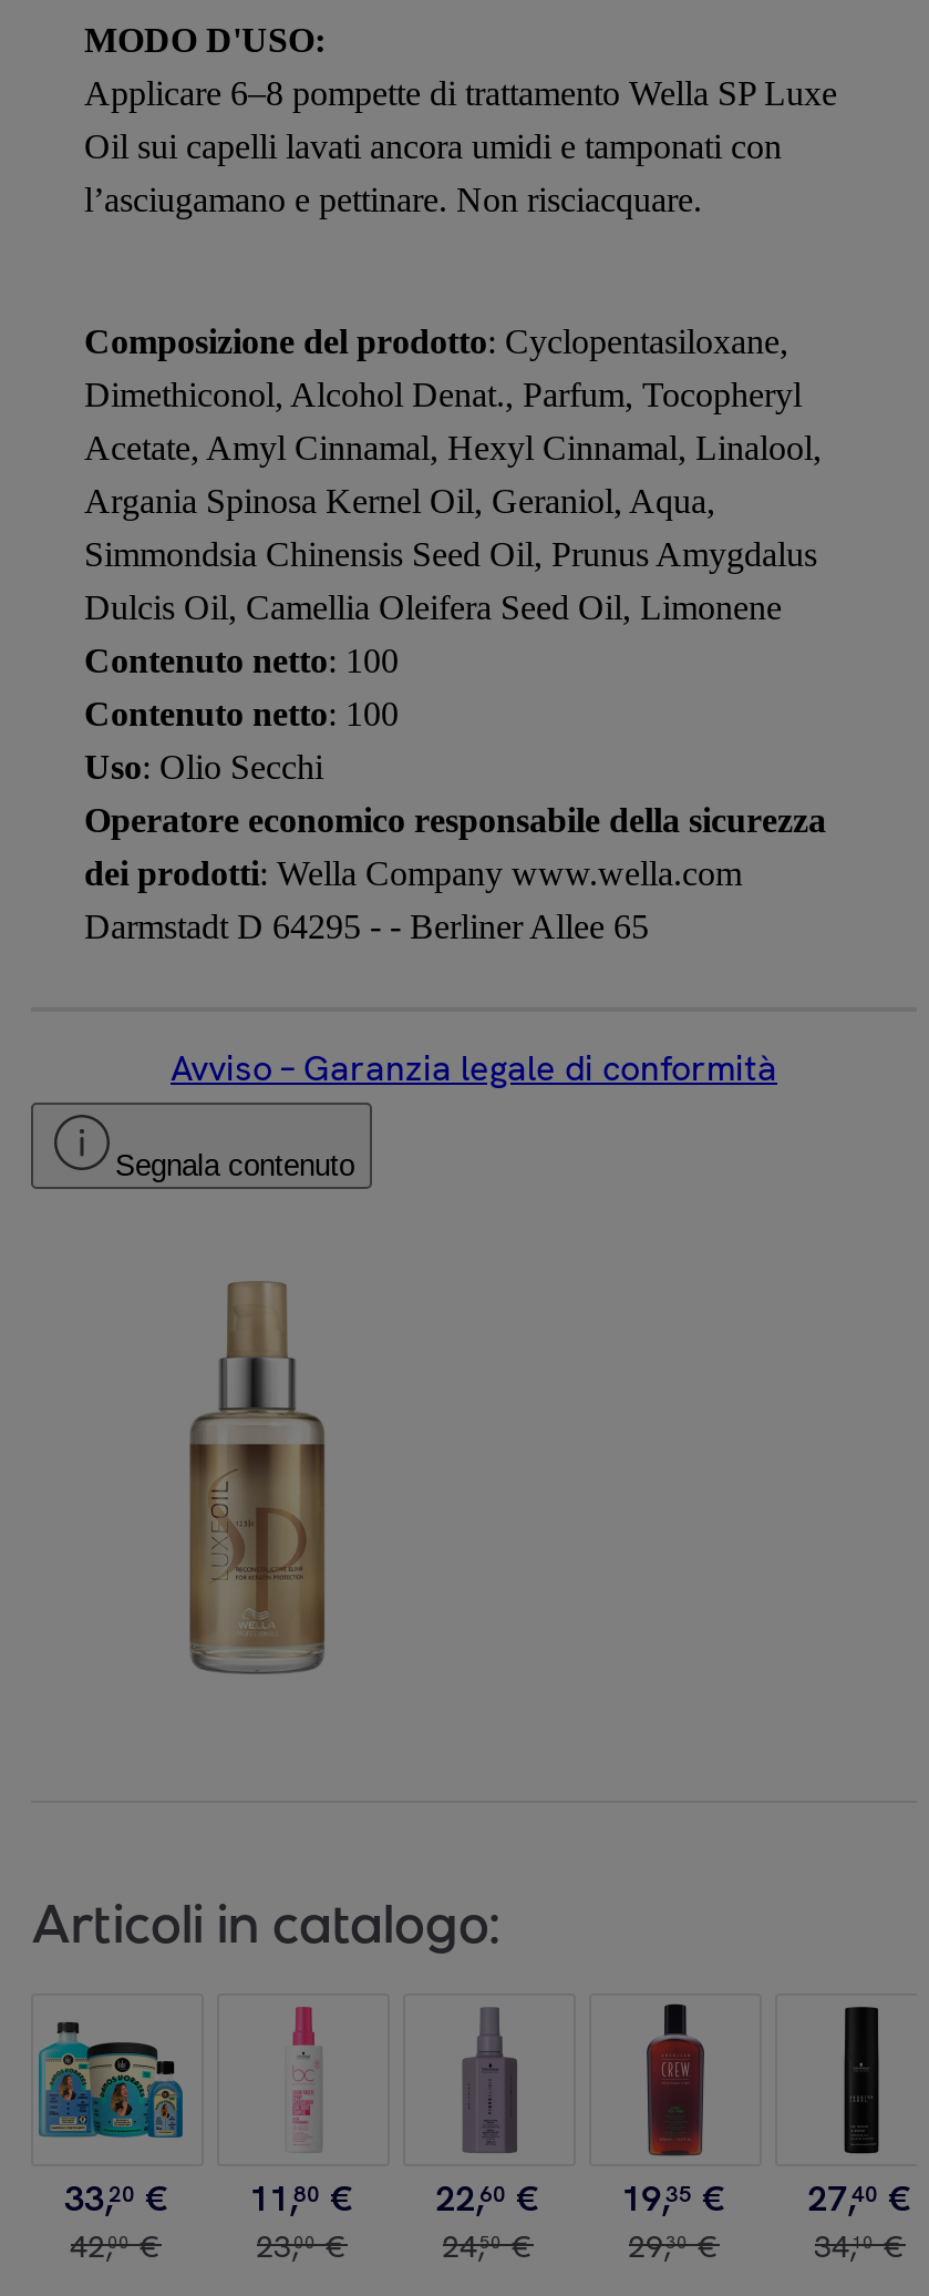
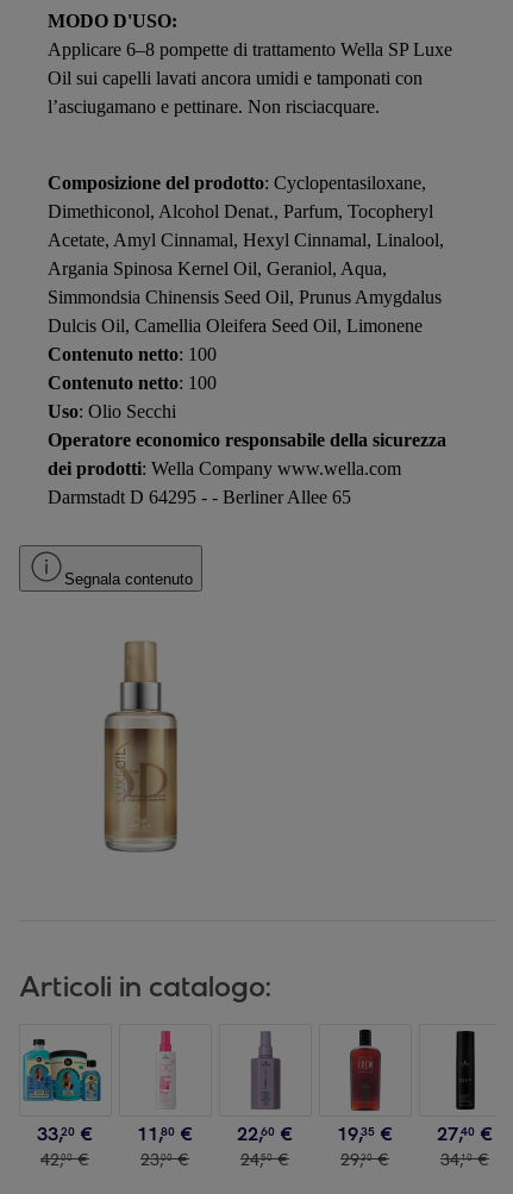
- Avviso – Garanzia legale di conformità
